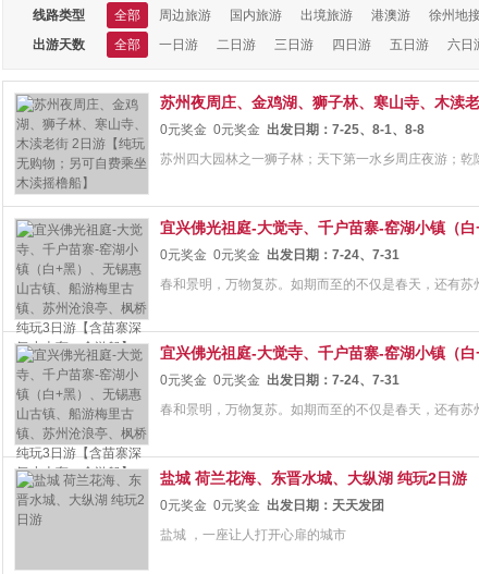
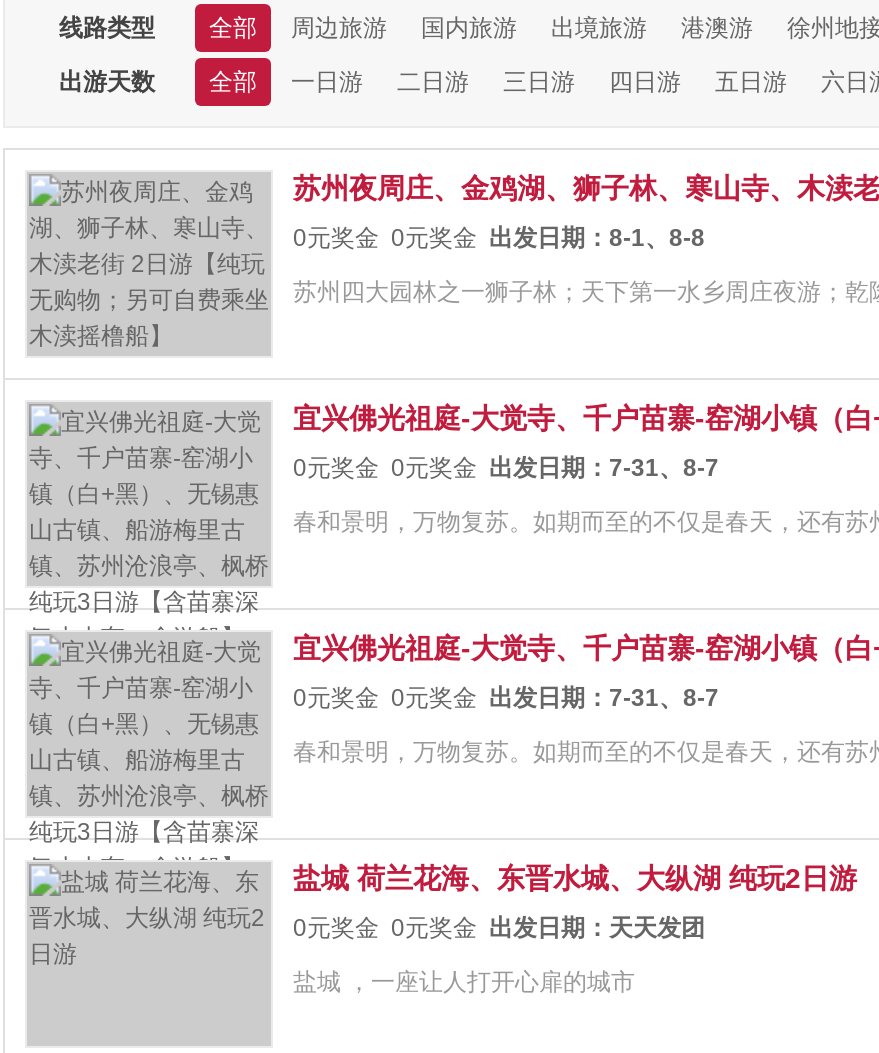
- 0元奖金 0元奖金 出发日期：7-25、8-1、8-8
+ 0元奖金 0元奖金 出发日期：8-1、8-8

- 0元奖金 0元奖金 出发日期：7-24、7-31
+ 0元奖金 0元奖金 出发日期：7-31、8-7

- 0元奖金 0元奖金 出发日期：7-24、7-31
+ 0元奖金 0元奖金 出发日期：7-31、8-7
